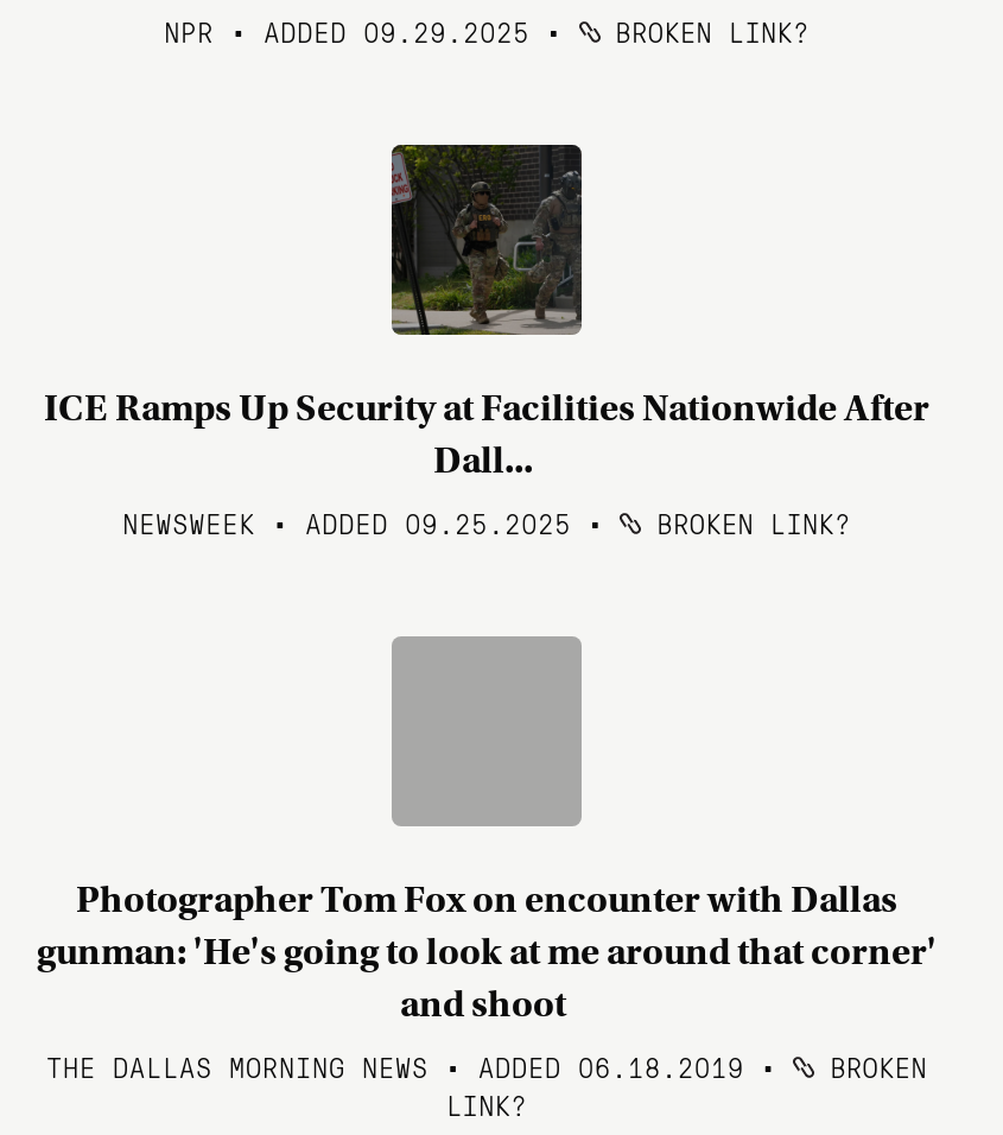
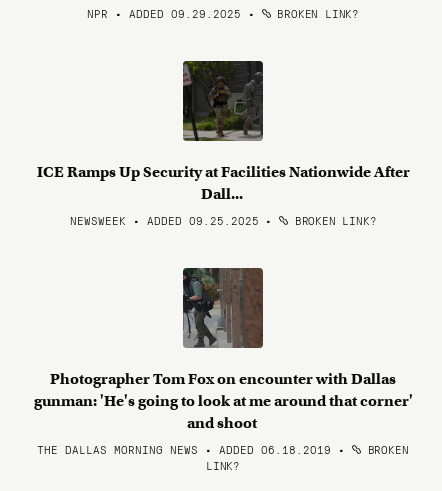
+ [image]
